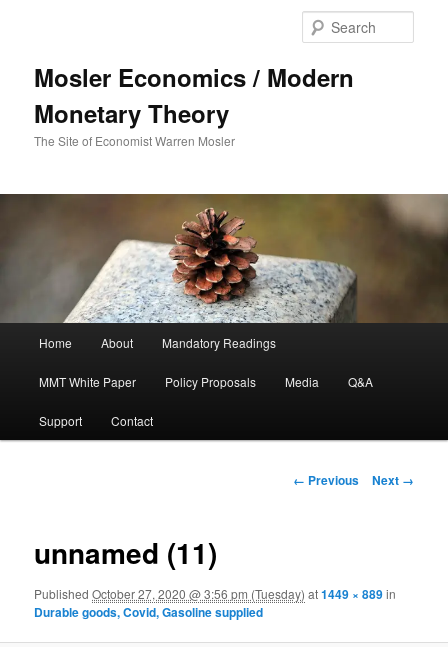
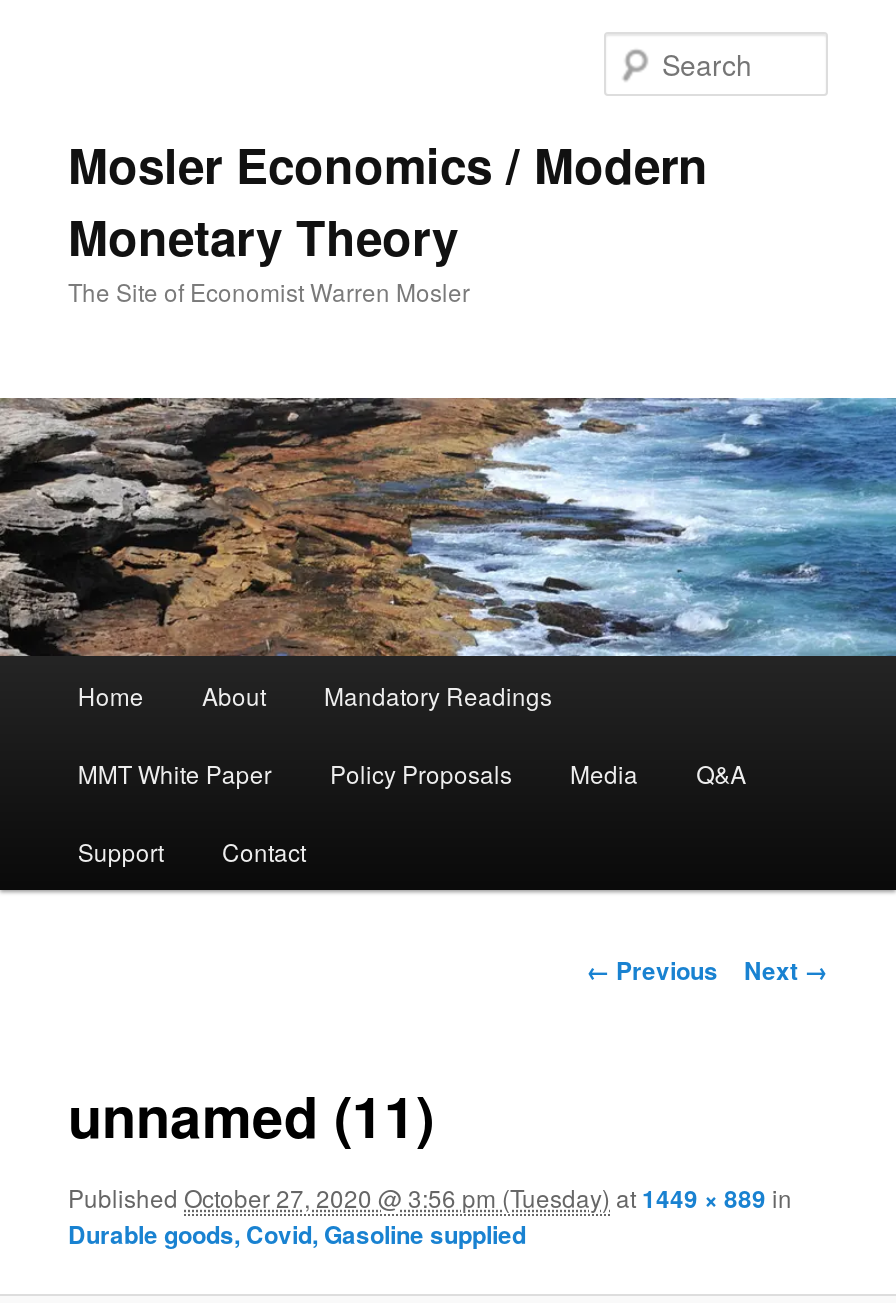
- [image]
+ [image]
